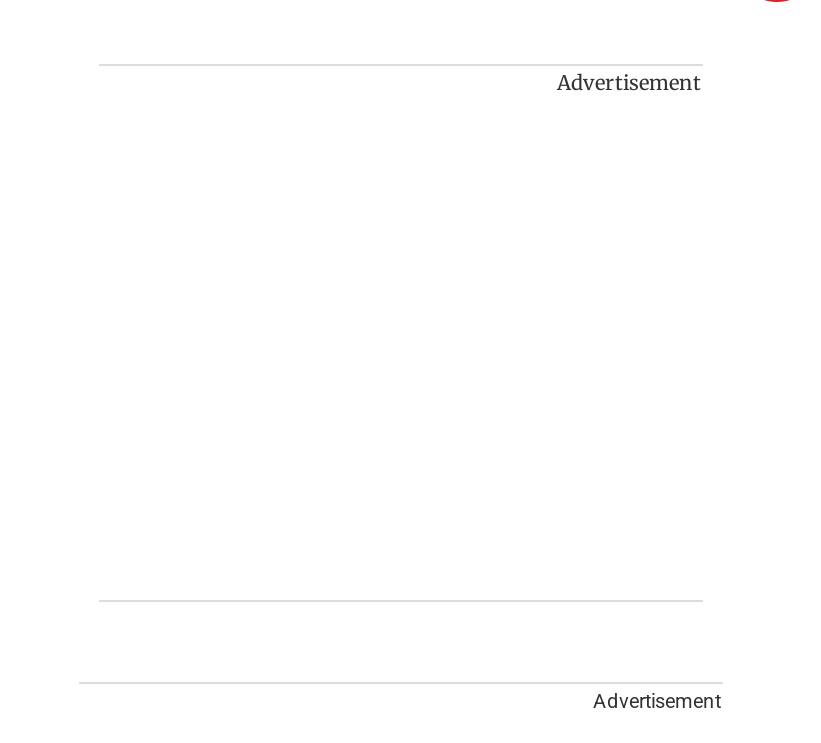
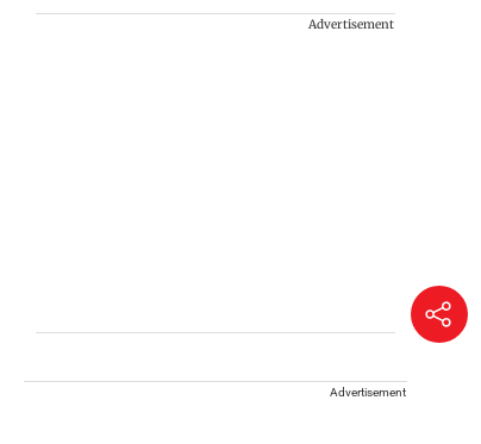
+ [image]
